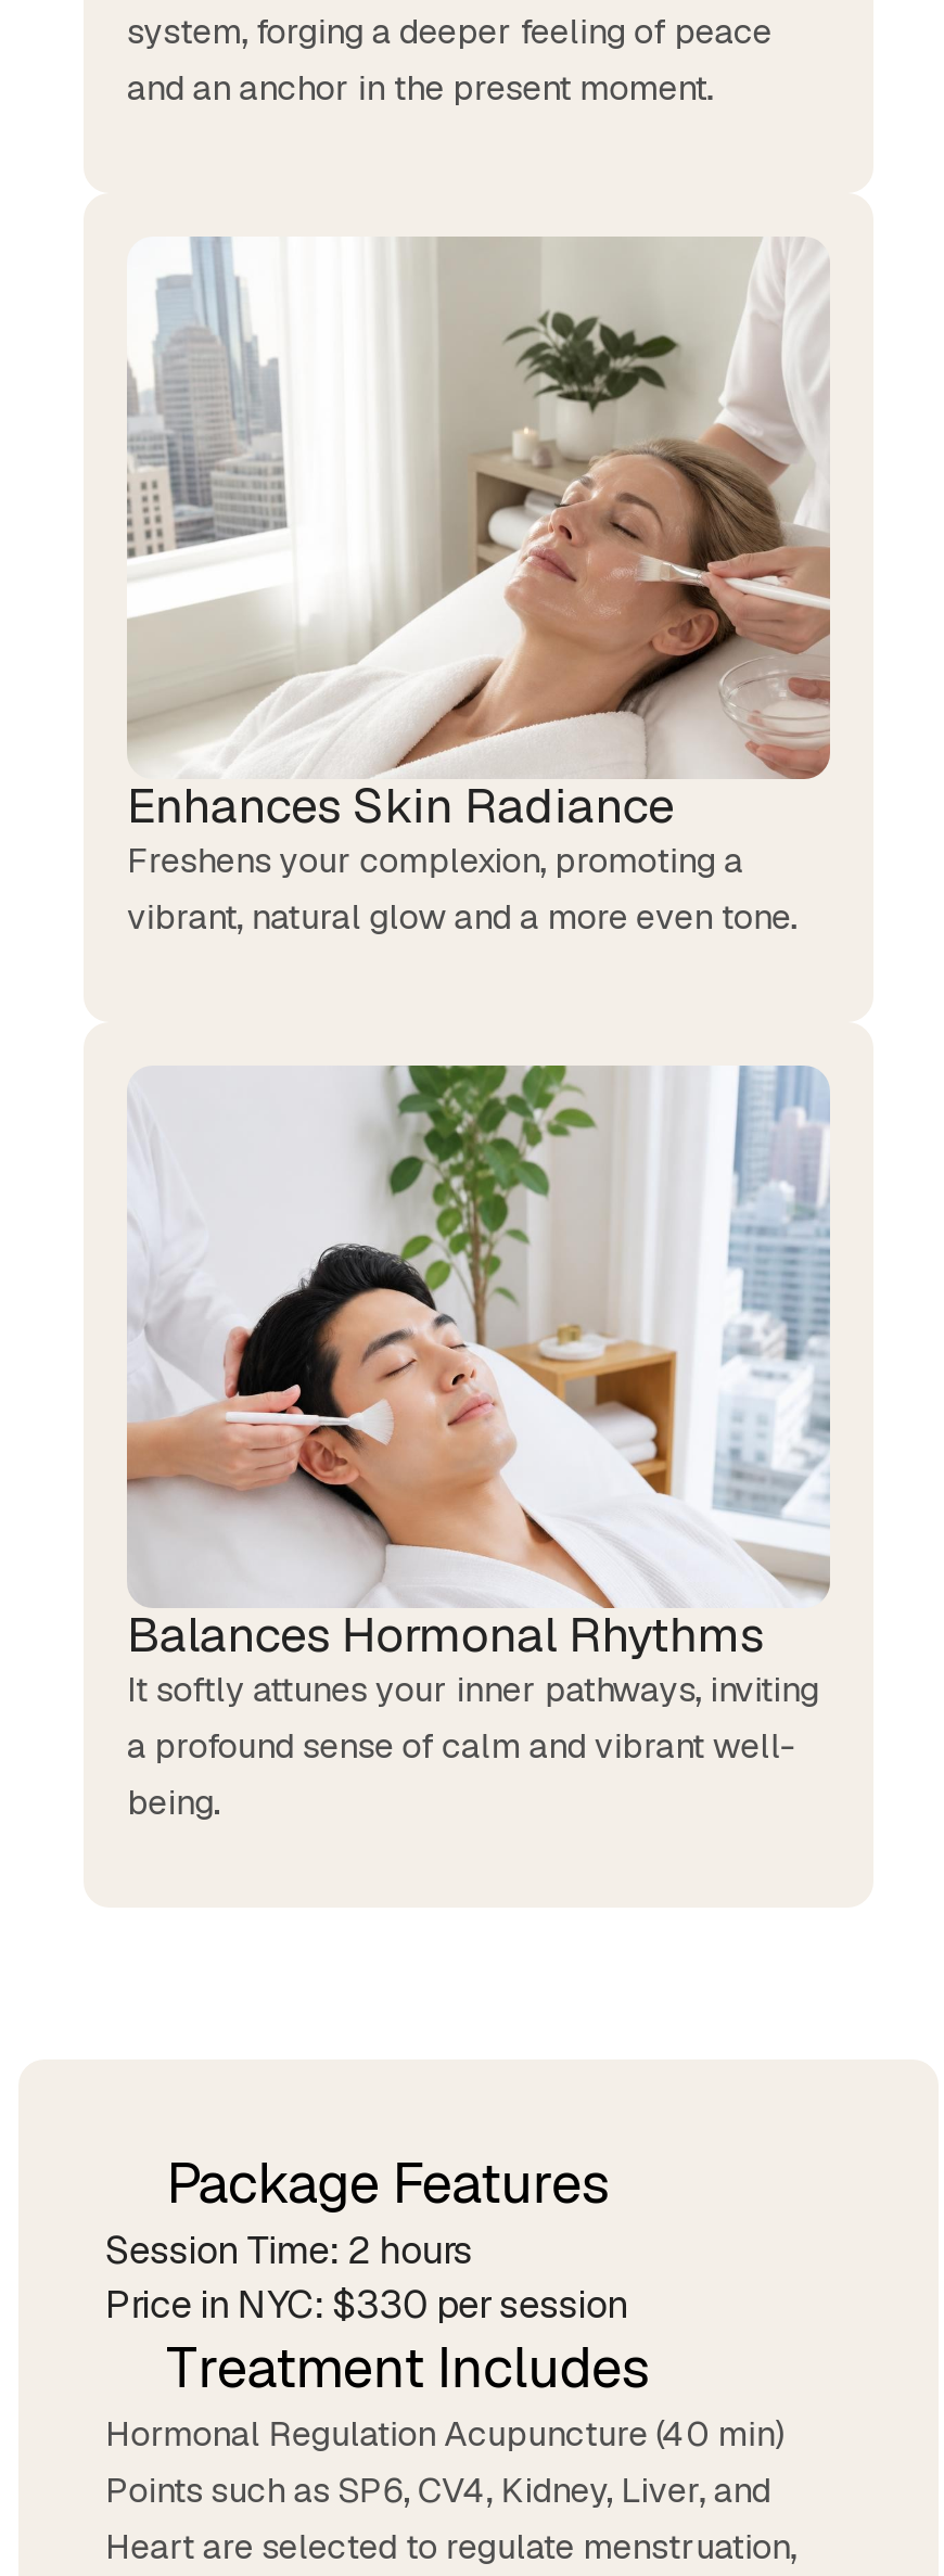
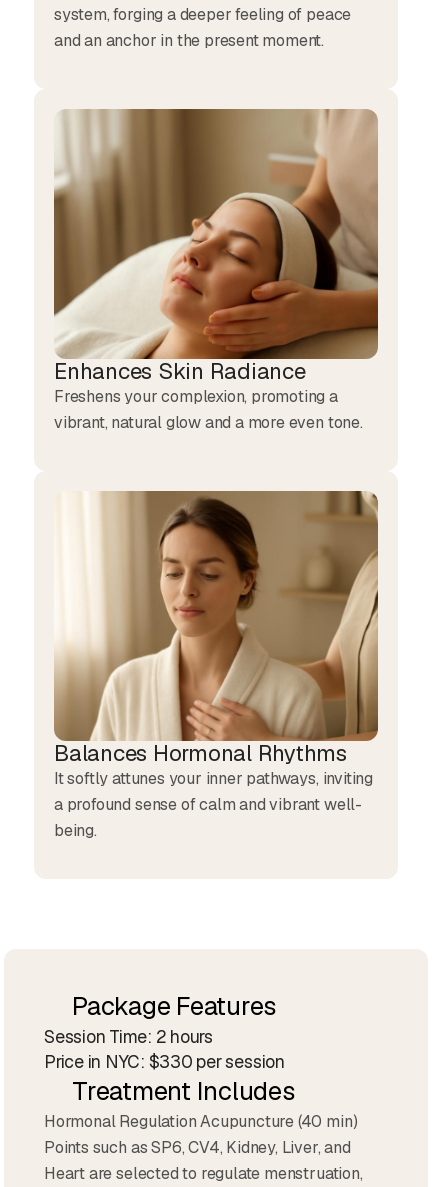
- [image]
+ [image]

- [image]
+ [image]
